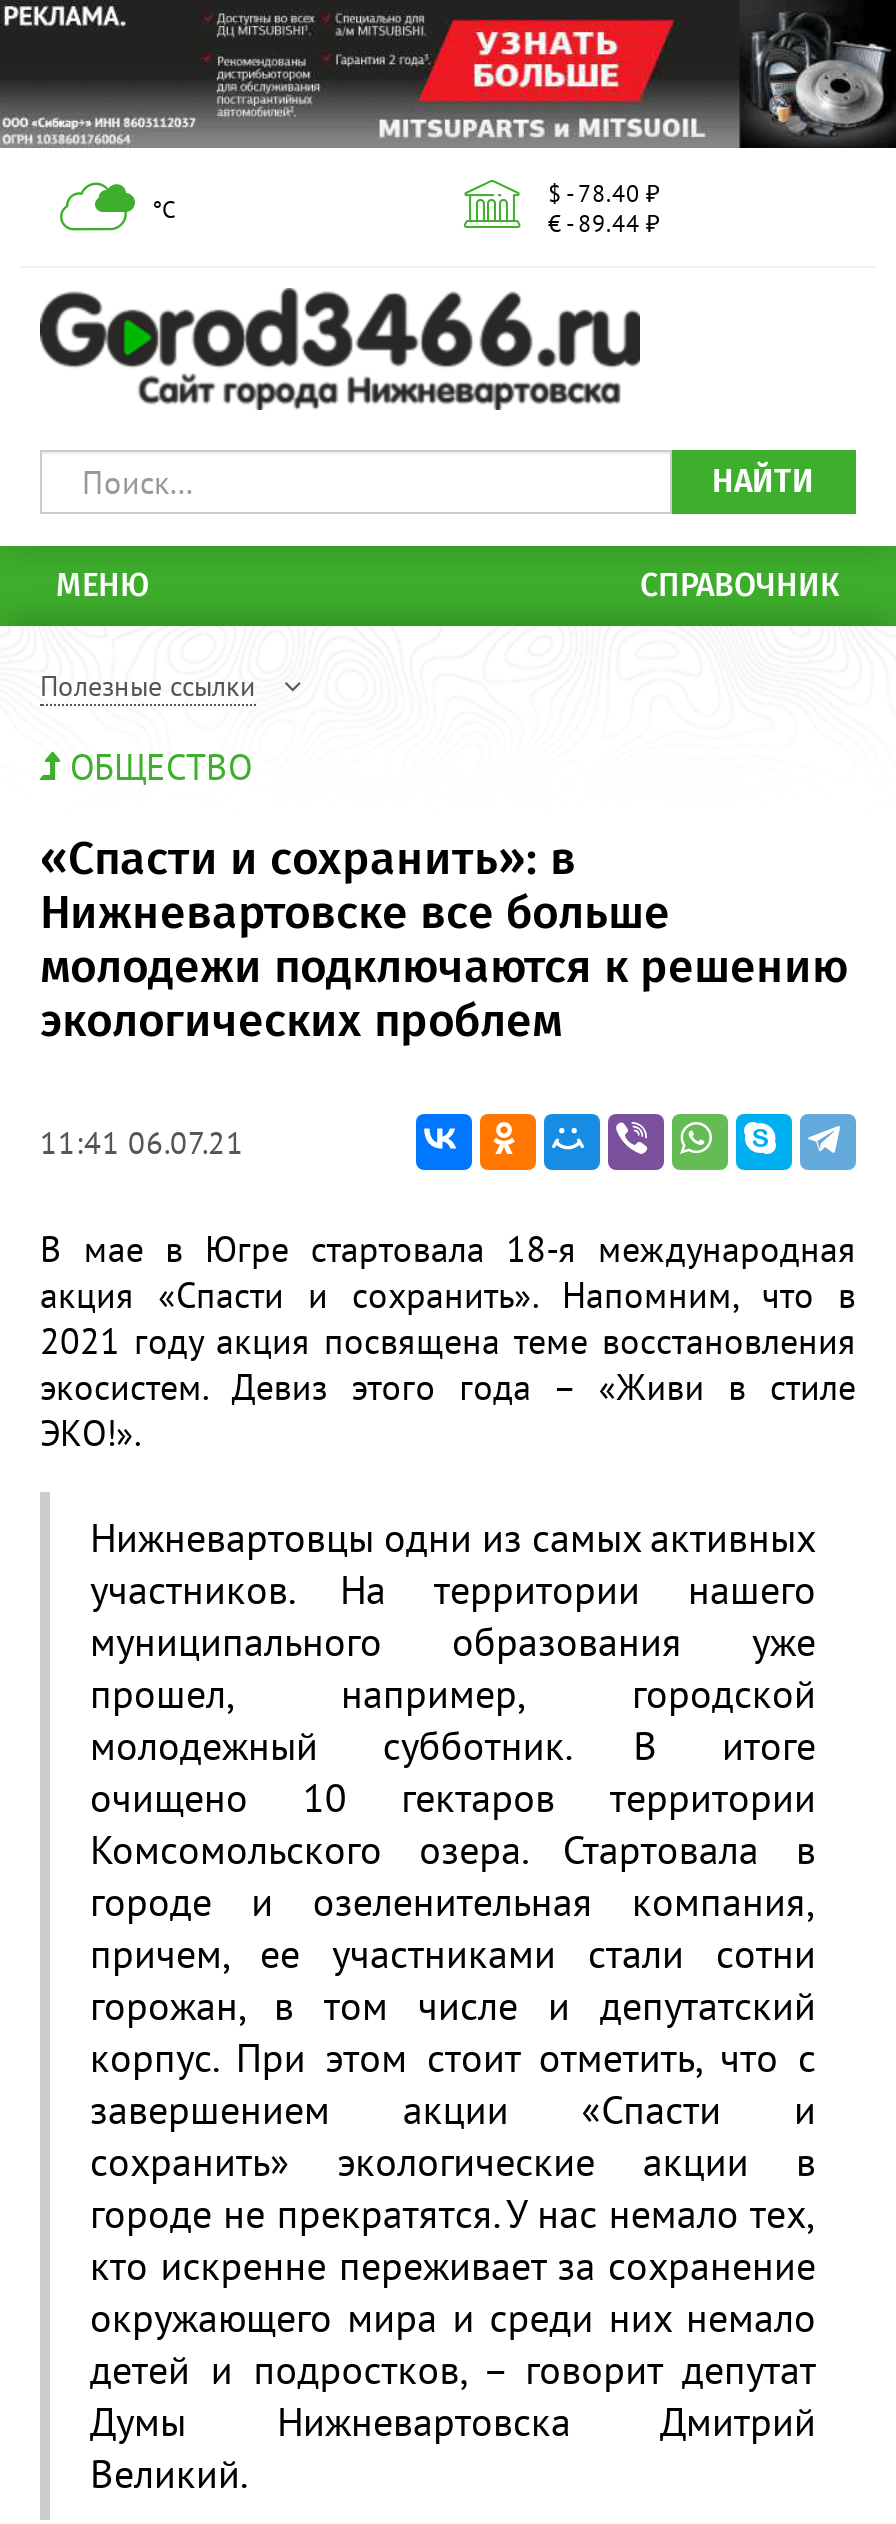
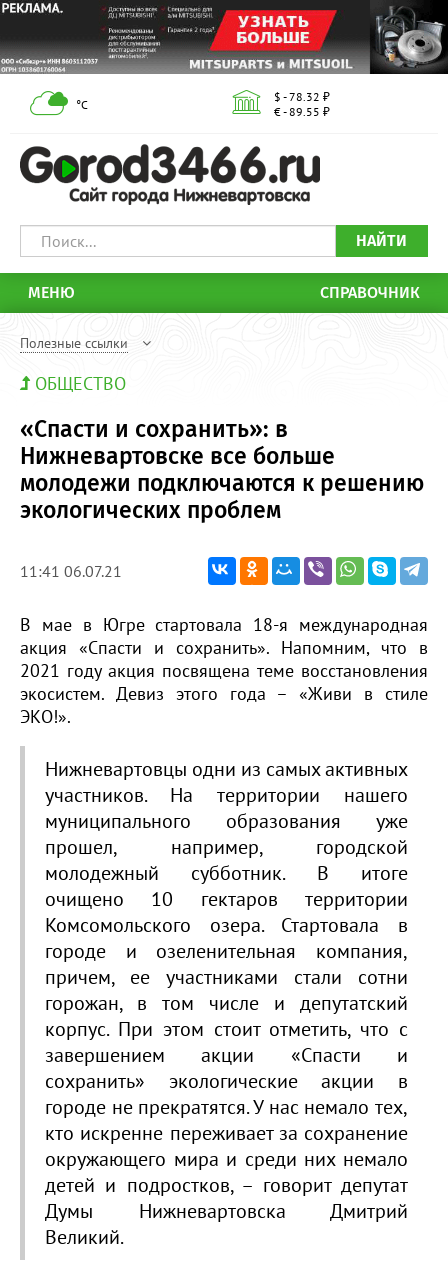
- $ - 78.40 ₽
+ $ - 78.32 ₽

- € - 89.44 ₽
+ € - 89.55 ₽
